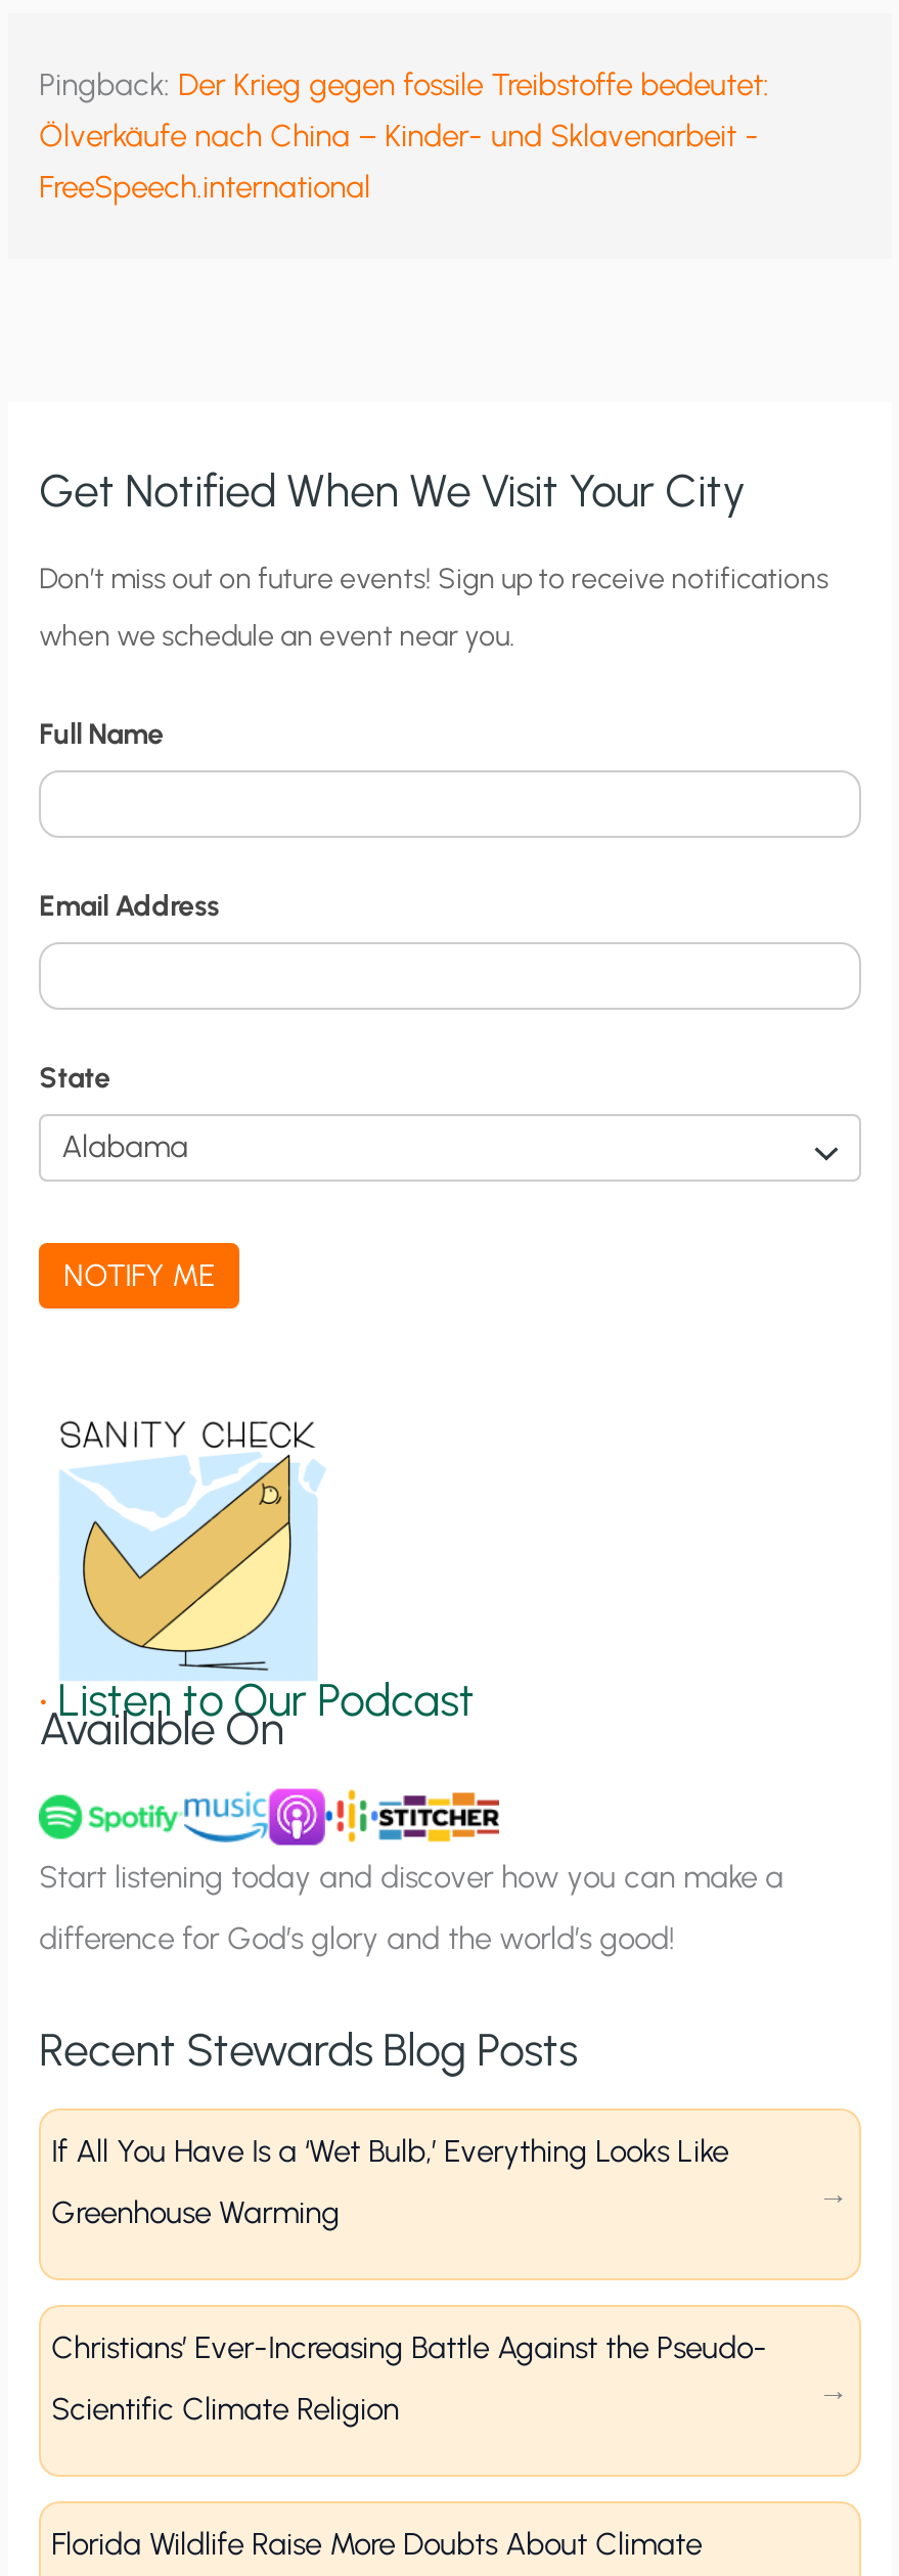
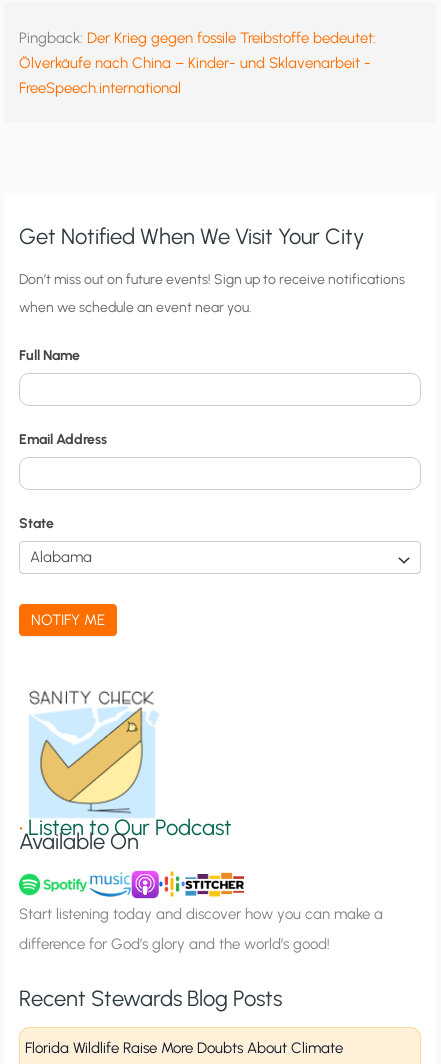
- If All You Have Is a ‘Wet Bulb,’ Everything Looks Like
- Greenhouse Warming

- Christians’ Ever-Increasing Battle Against the Pseudo-
- Scientific Climate Religion
